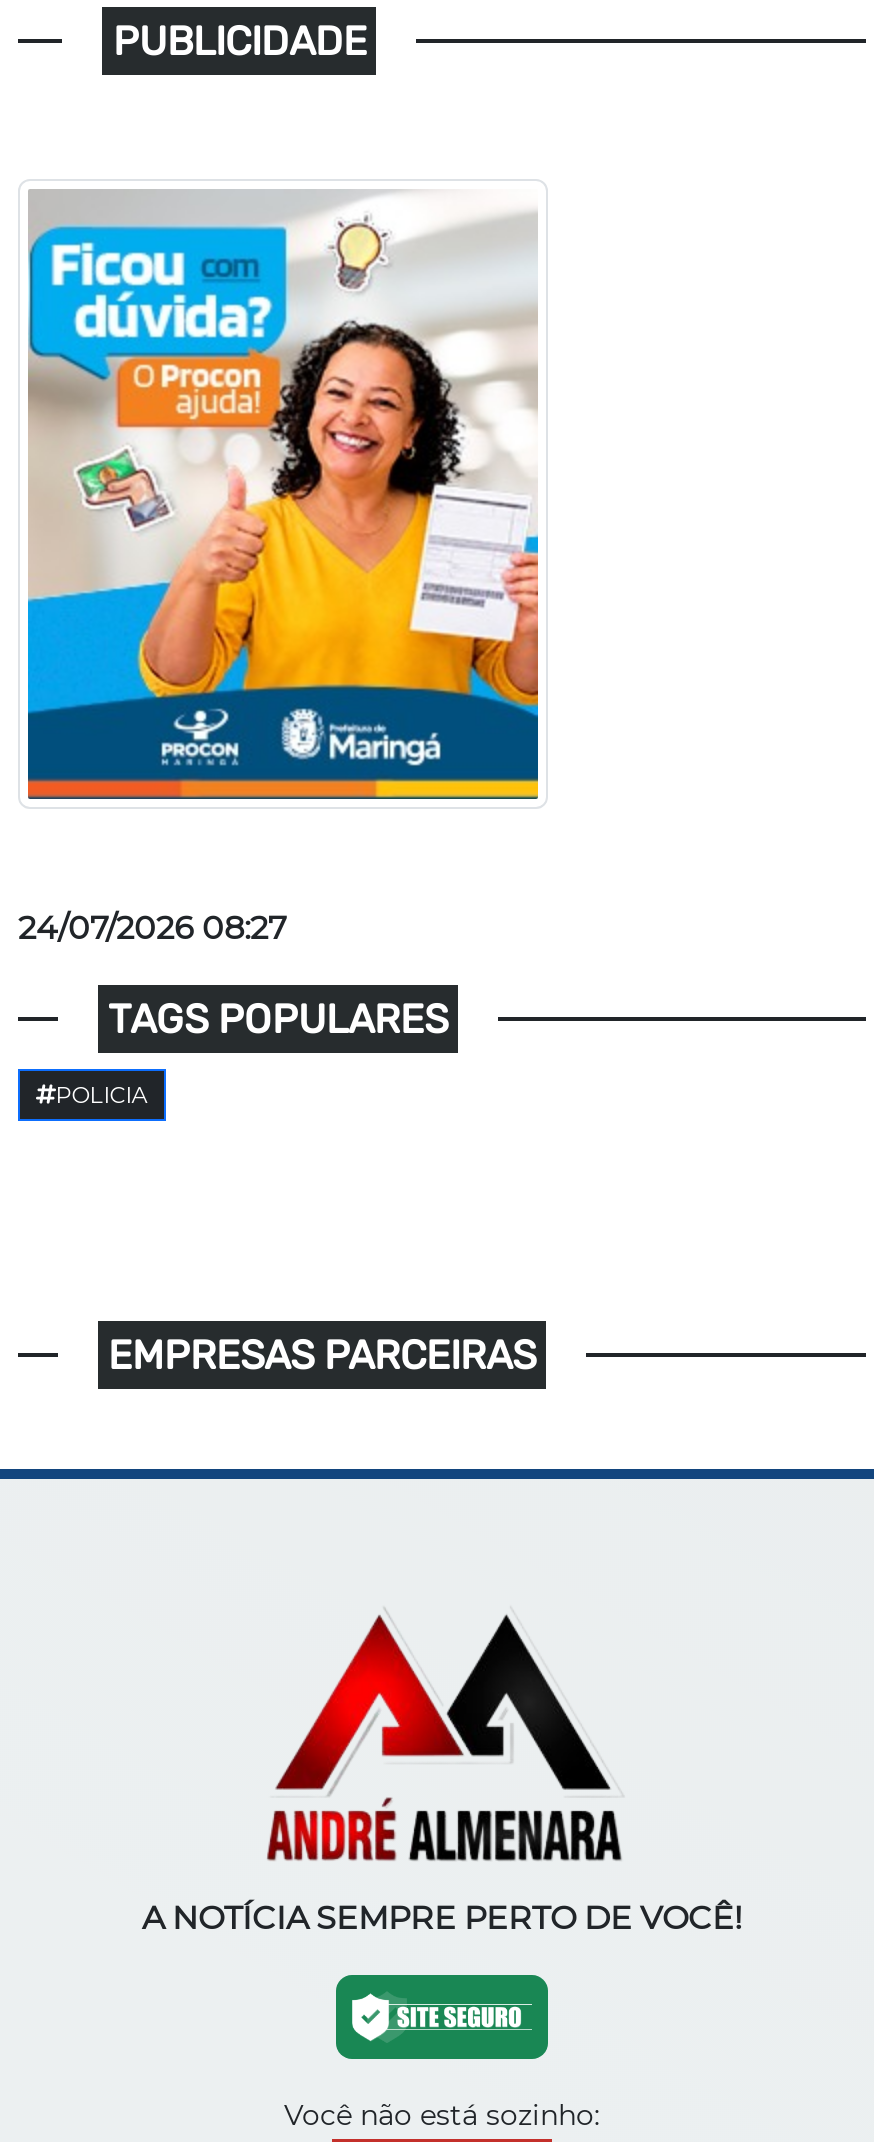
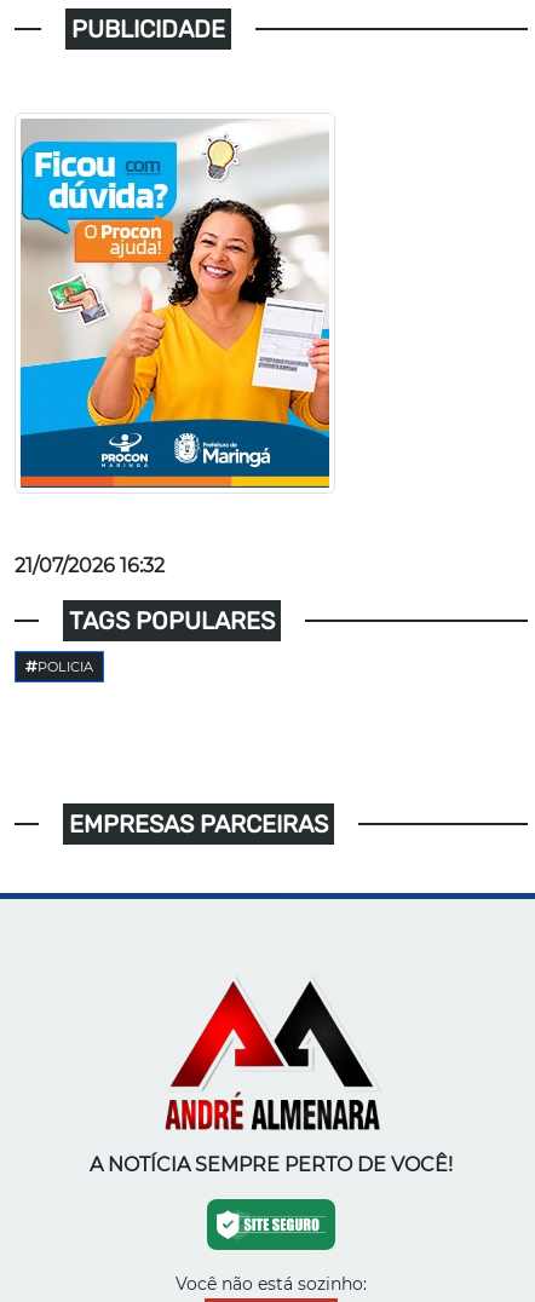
- 24/07/2026 08:27
+ 21/07/2026 16:32
